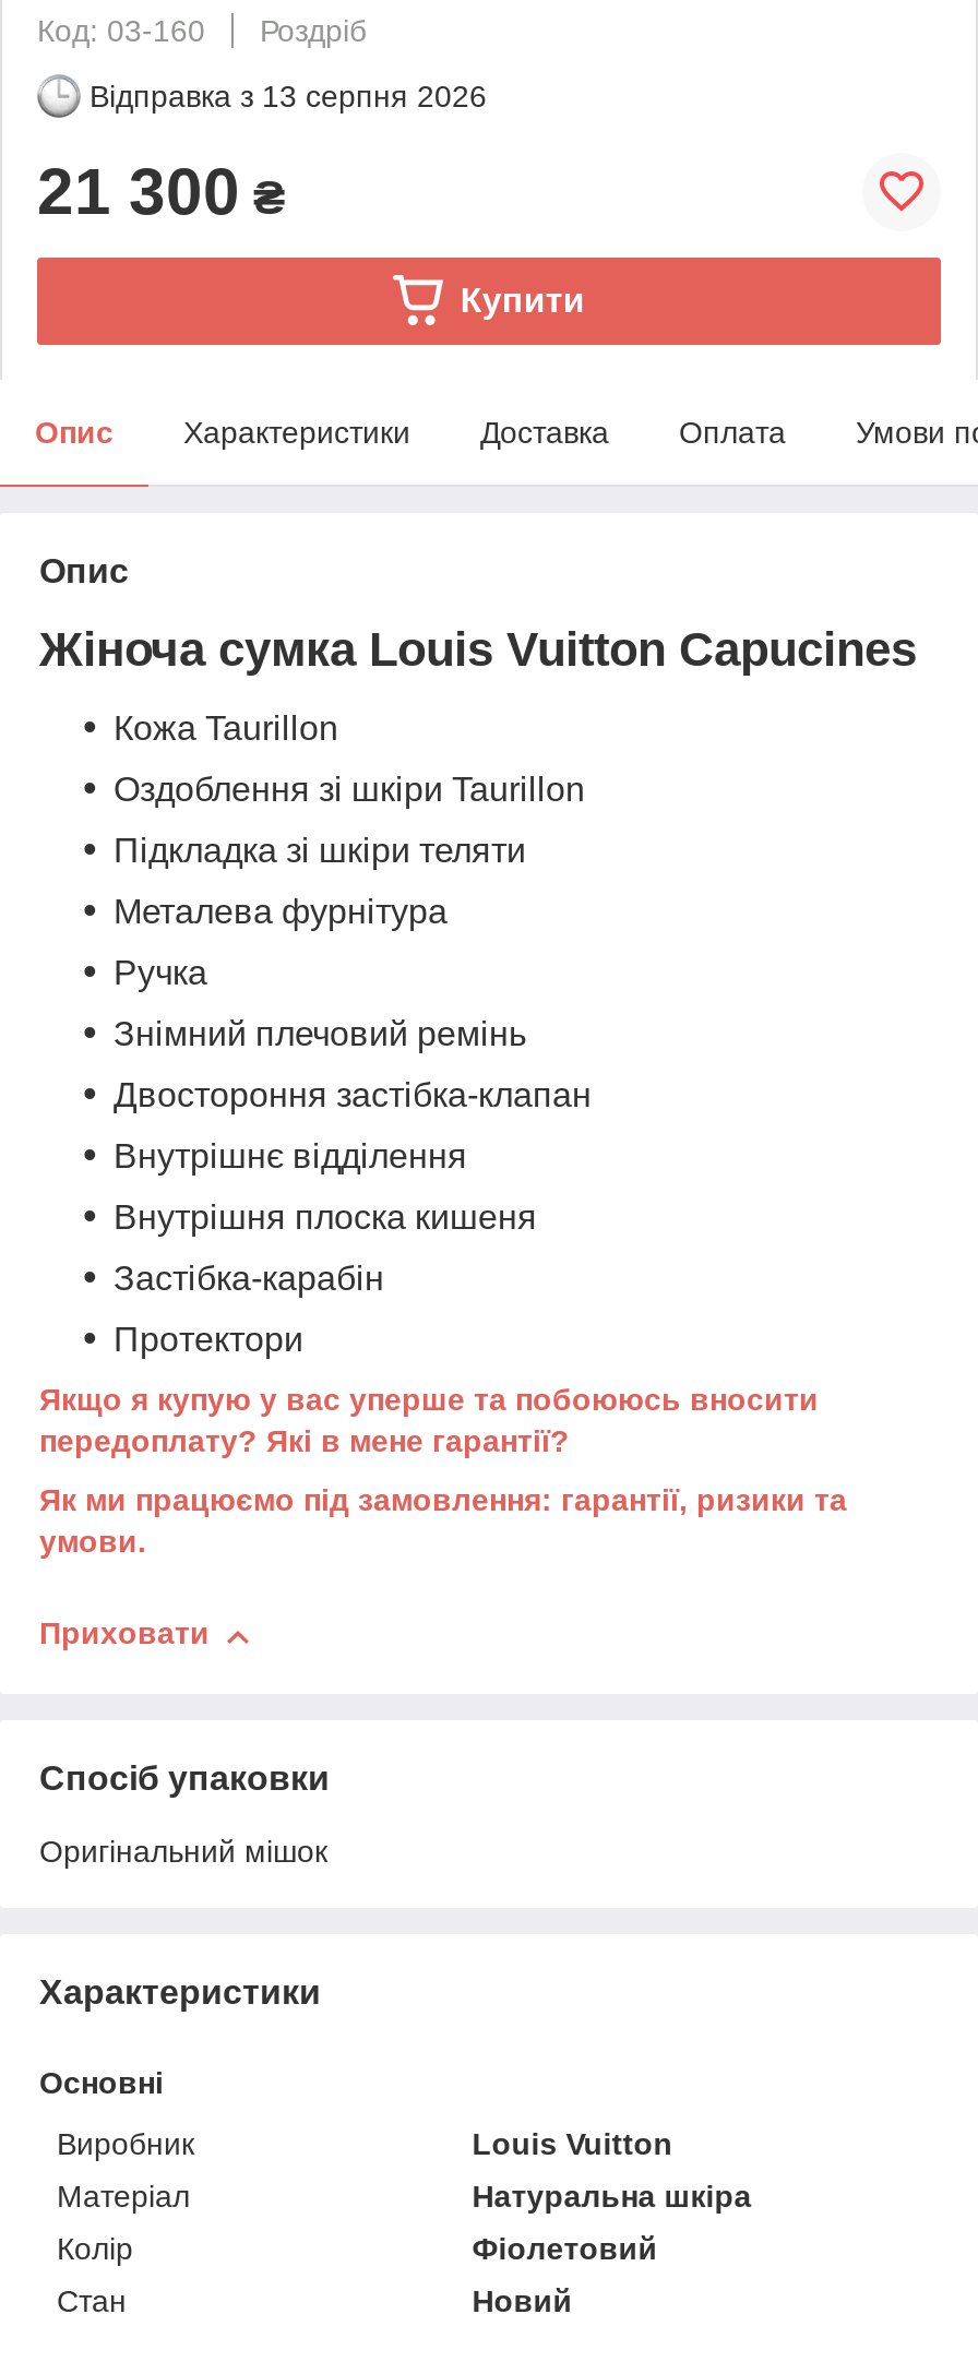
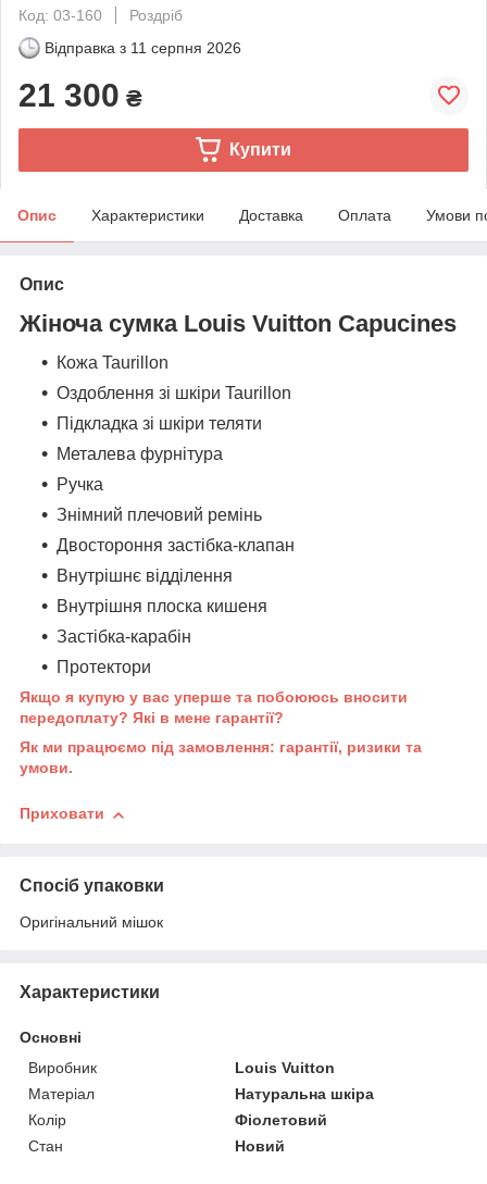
- Відправка з 13 серпня 2026
+ Відправка з 11 серпня 2026
